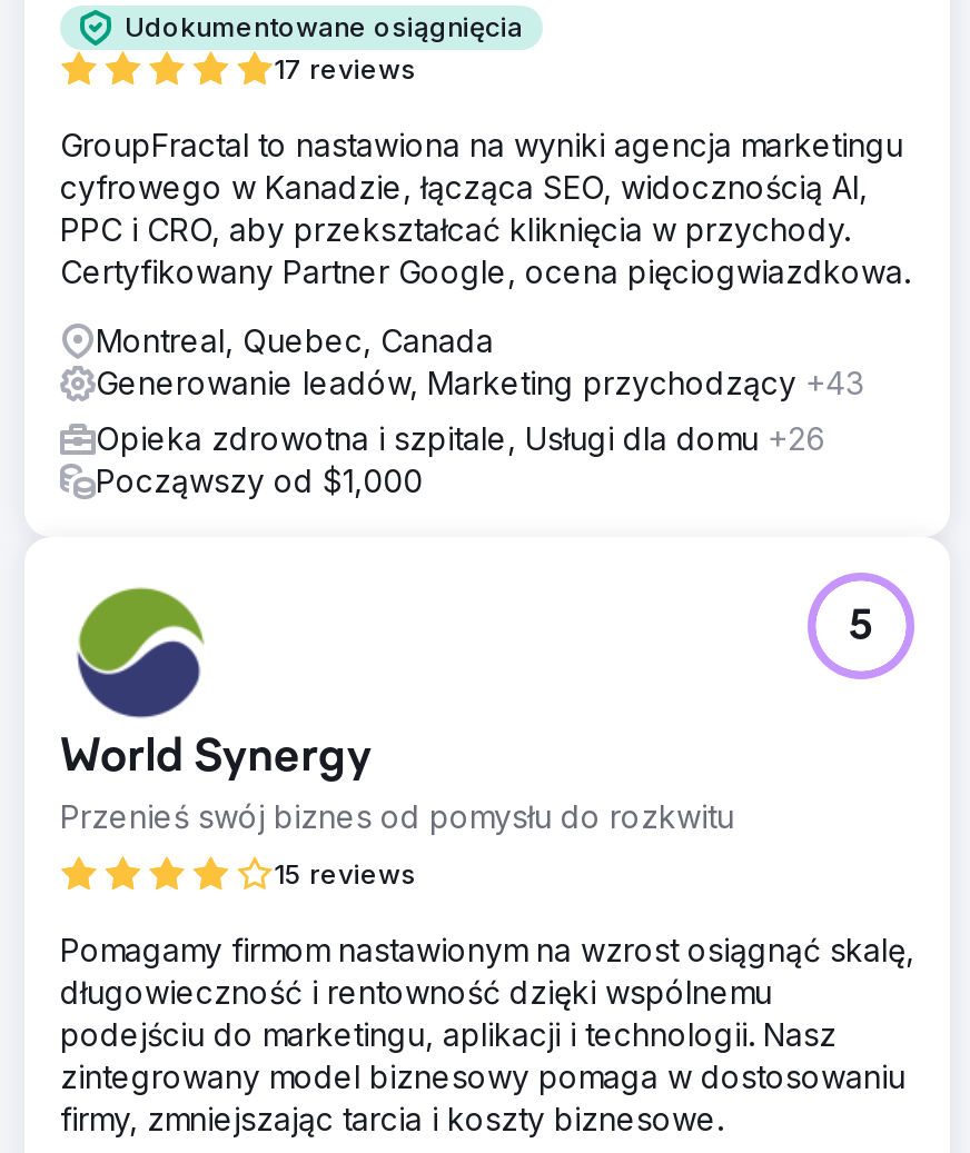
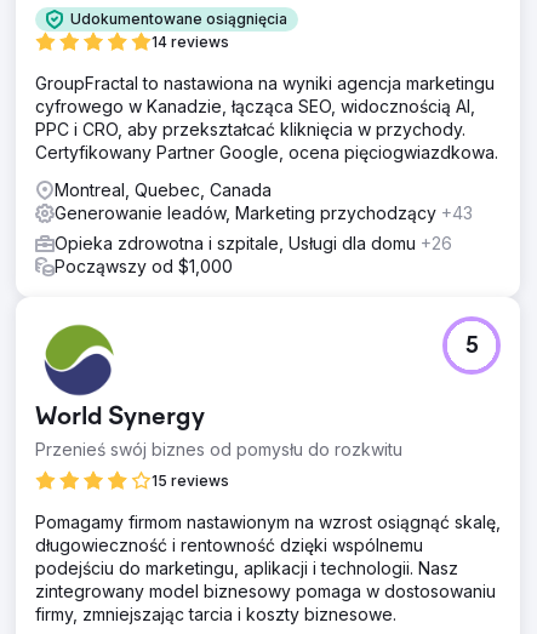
- 17 reviews
+ 14 reviews
